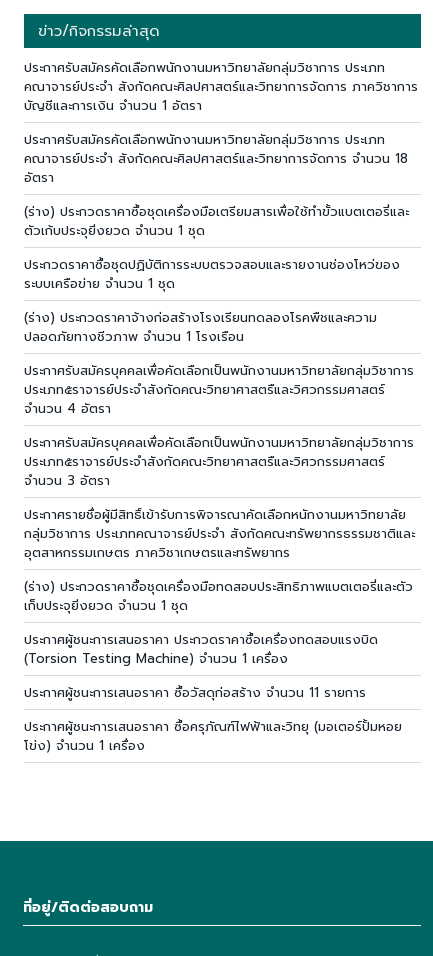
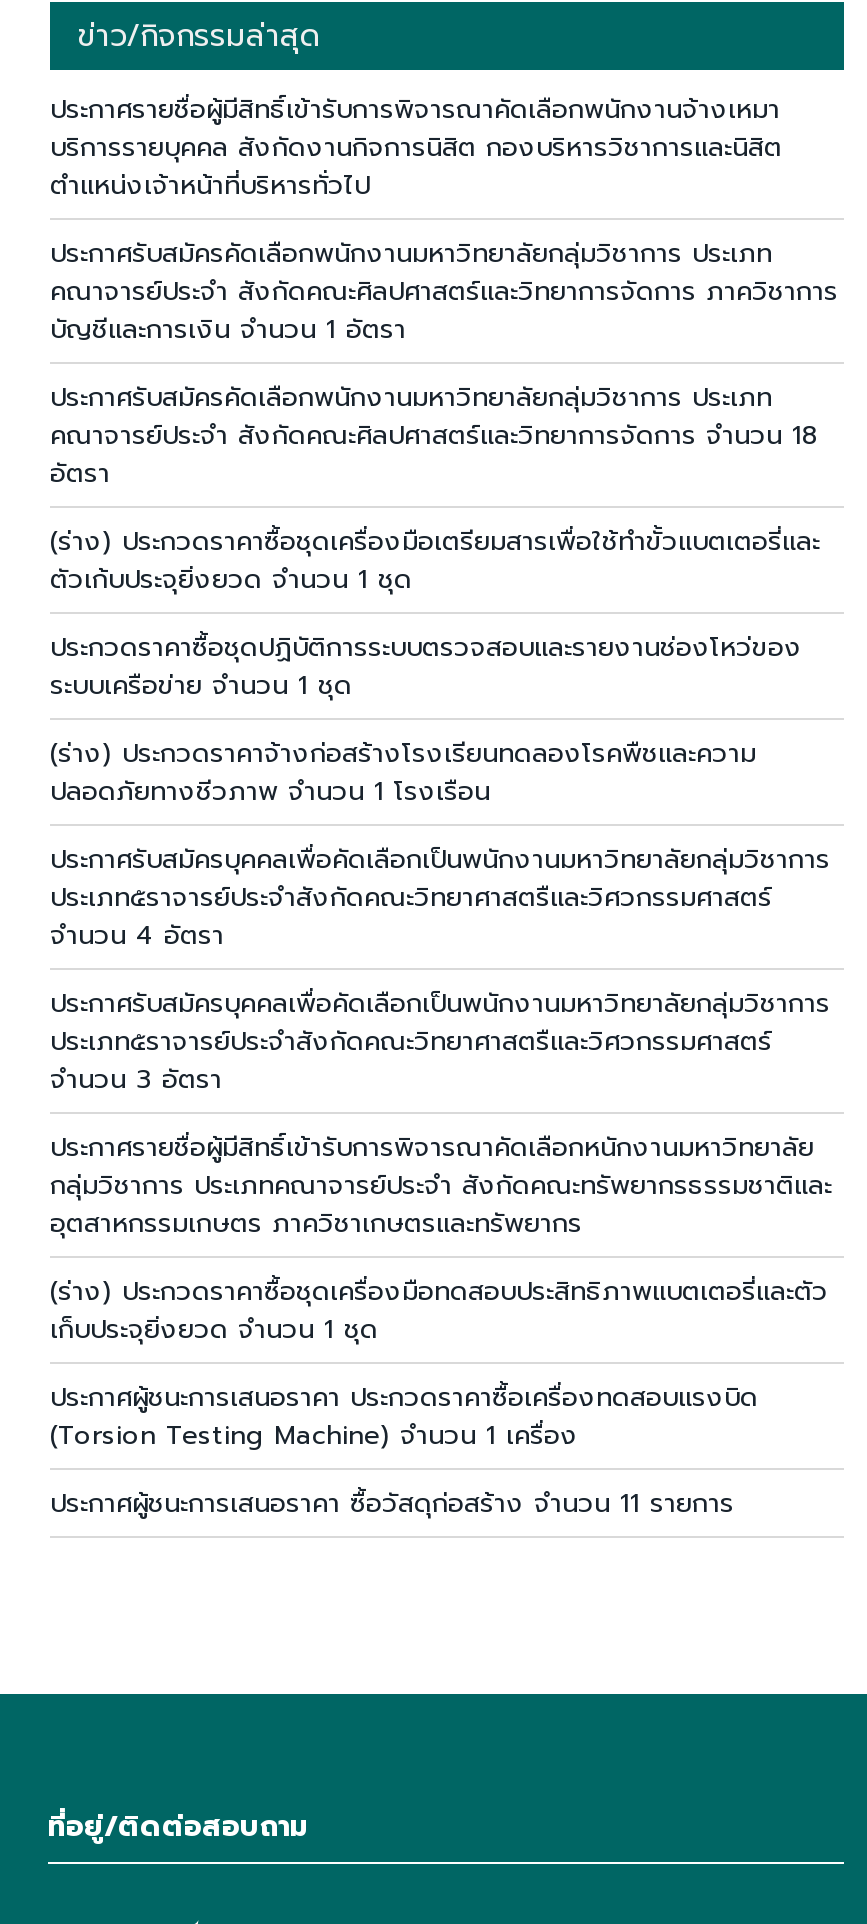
+ ประกาศรายชื่อผู้มีสิทธิ์เข้ารับการพิจารณาคัดเลือกพนักงานจ้างเหมา
+ บริการรายบุคคล สังกัดงานกิจการนิสิต กองบริหารวิชาการและนิสิต
+ ตำแหน่งเจ้าหน้าที่บริหารทั่วไป

moved down: ประกาศรับสมัครคัดเลือกพนักงานมหาวิทยาลัยกลุ่มวิชาการ ประเภท | คณาจารย์ประจำ สังกัดคณะศิลปศาสตร์และวิทยาการจัดการ ภาควิชาการ | บัญชีและการเงิน จำนวน 1 อัตรา | ... | (Torsion Testing Machine) จำนวน 1 เครื่อง | ประกาศผู้ชนะการเสนอราคา ซื้อวัสดุก่อสร้าง จำนวน 11 รายการ

- ประกาศผู้ชนะการเสนอราคา ซื้อครุภัณฑ์ไฟฟ้าและวิทยุ (มอเตอร์ปั้มหอย
- โข่ง) จำนวน 1 เครื่อง
